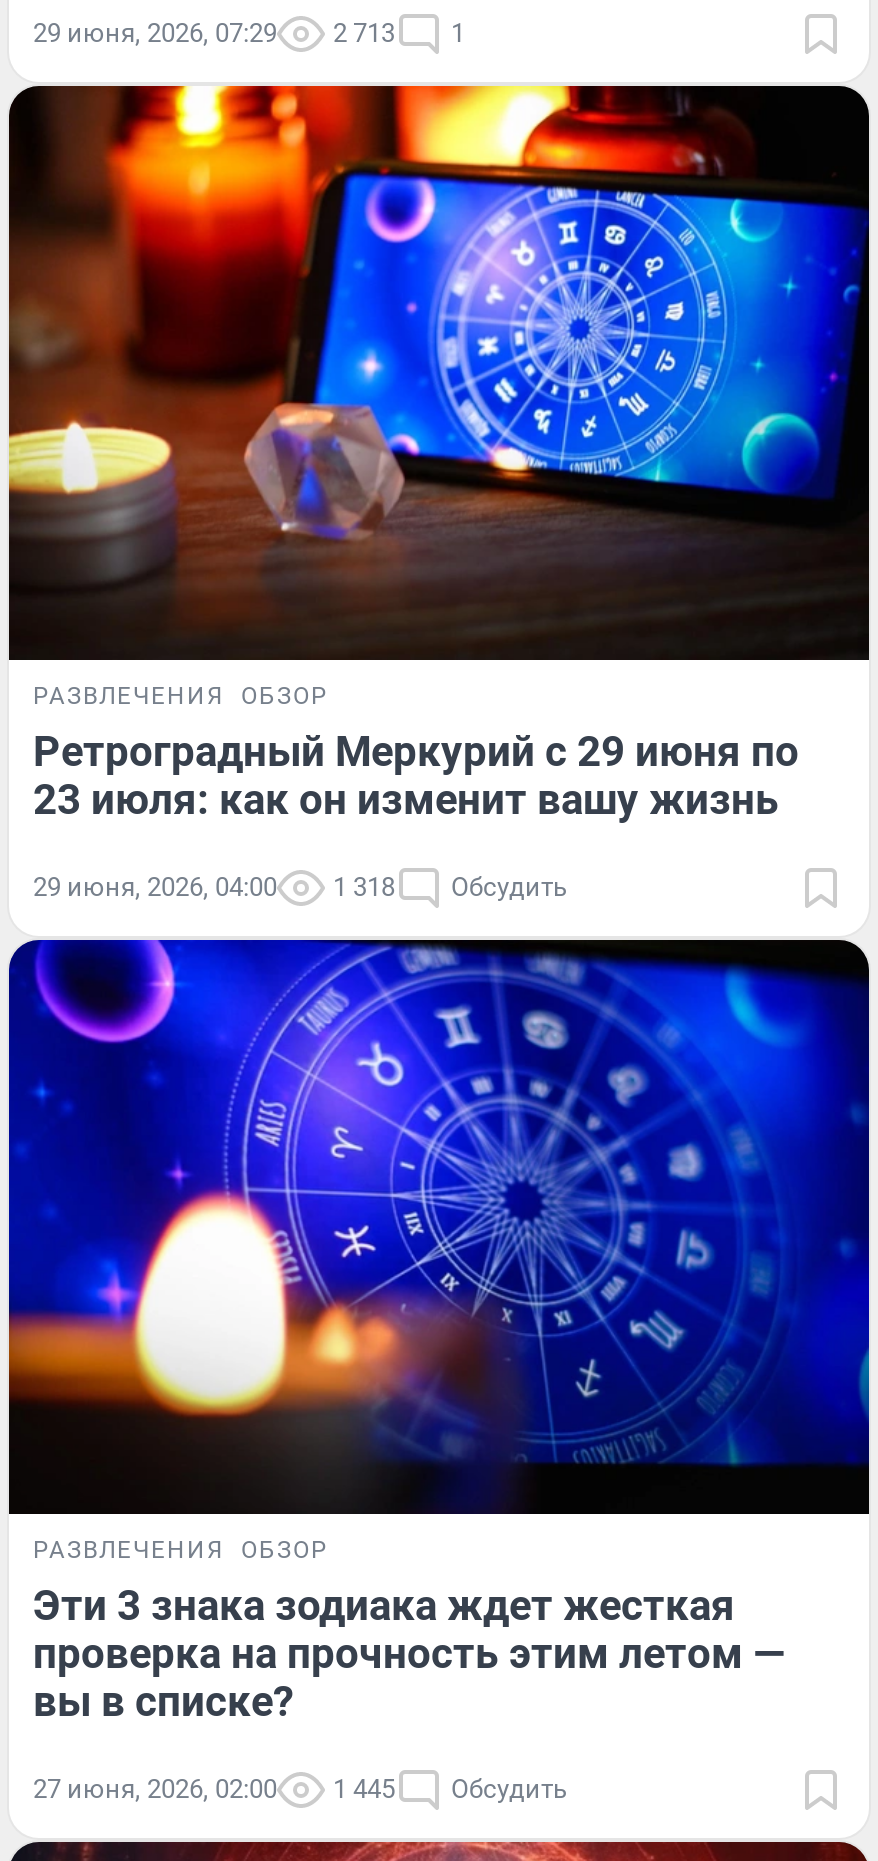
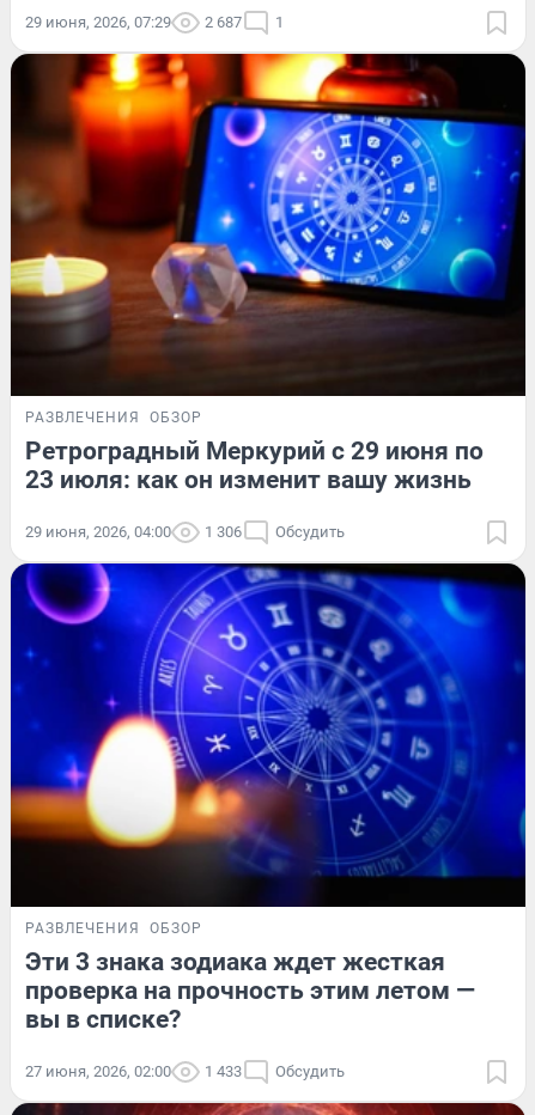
- 29 июня, 2026, 07:29 2 713 1
+ 29 июня, 2026, 07:29 2 687 1

- 29 июня, 2026, 04:00 1 318 Обсудить
+ 29 июня, 2026, 04:00 1 306 Обсудить

- 27 июня, 2026, 02:00 1 445 Обсудить
+ 27 июня, 2026, 02:00 1 433 Обсудить
